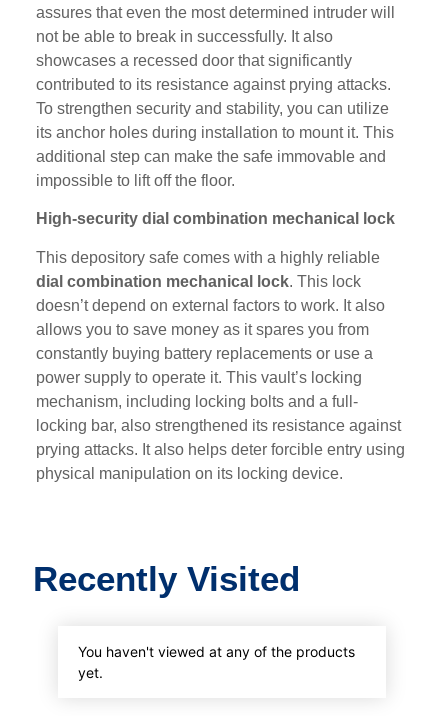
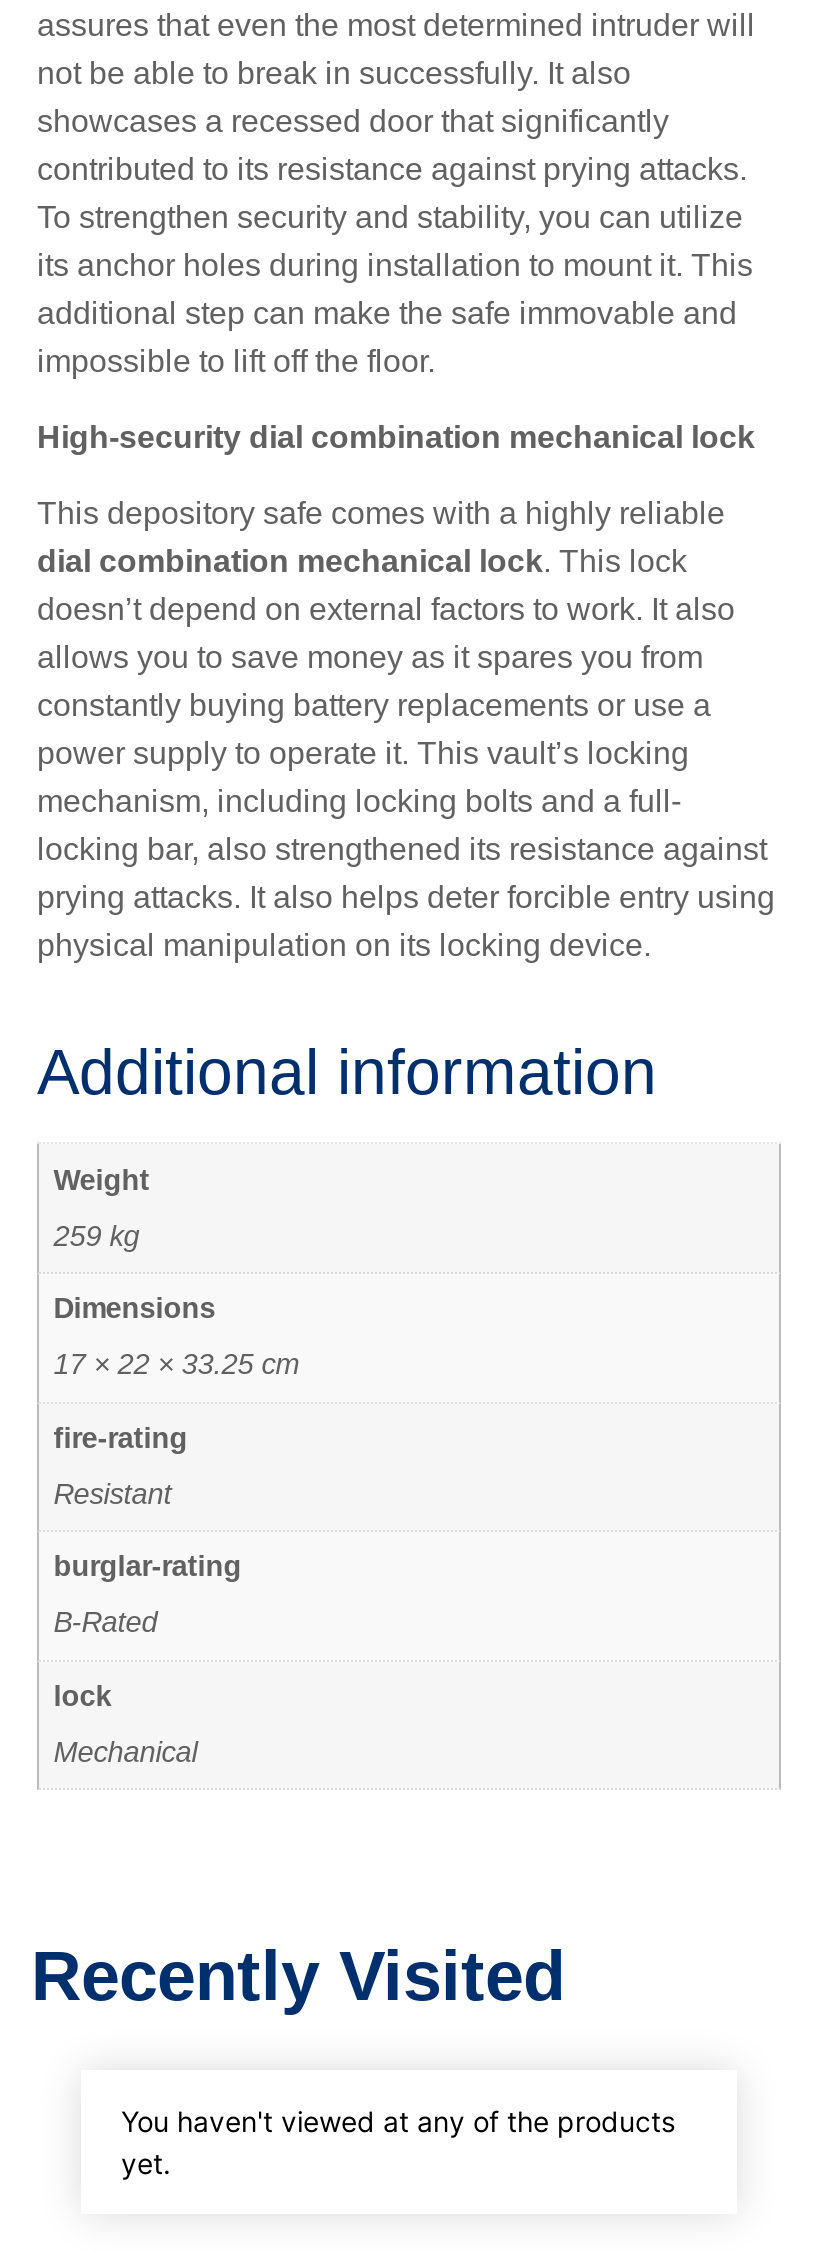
+ Additional information
+ Weight
+ 259 kg
+ Dimensions
+ 17 × 22 × 33.25 cm
+ fire-rating
+ Resistant
+ burglar-rating
+ B-Rated
+ lock
+ Mechanical
